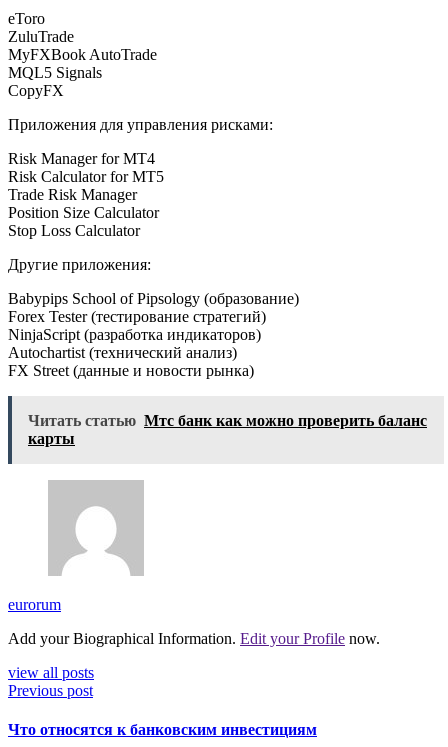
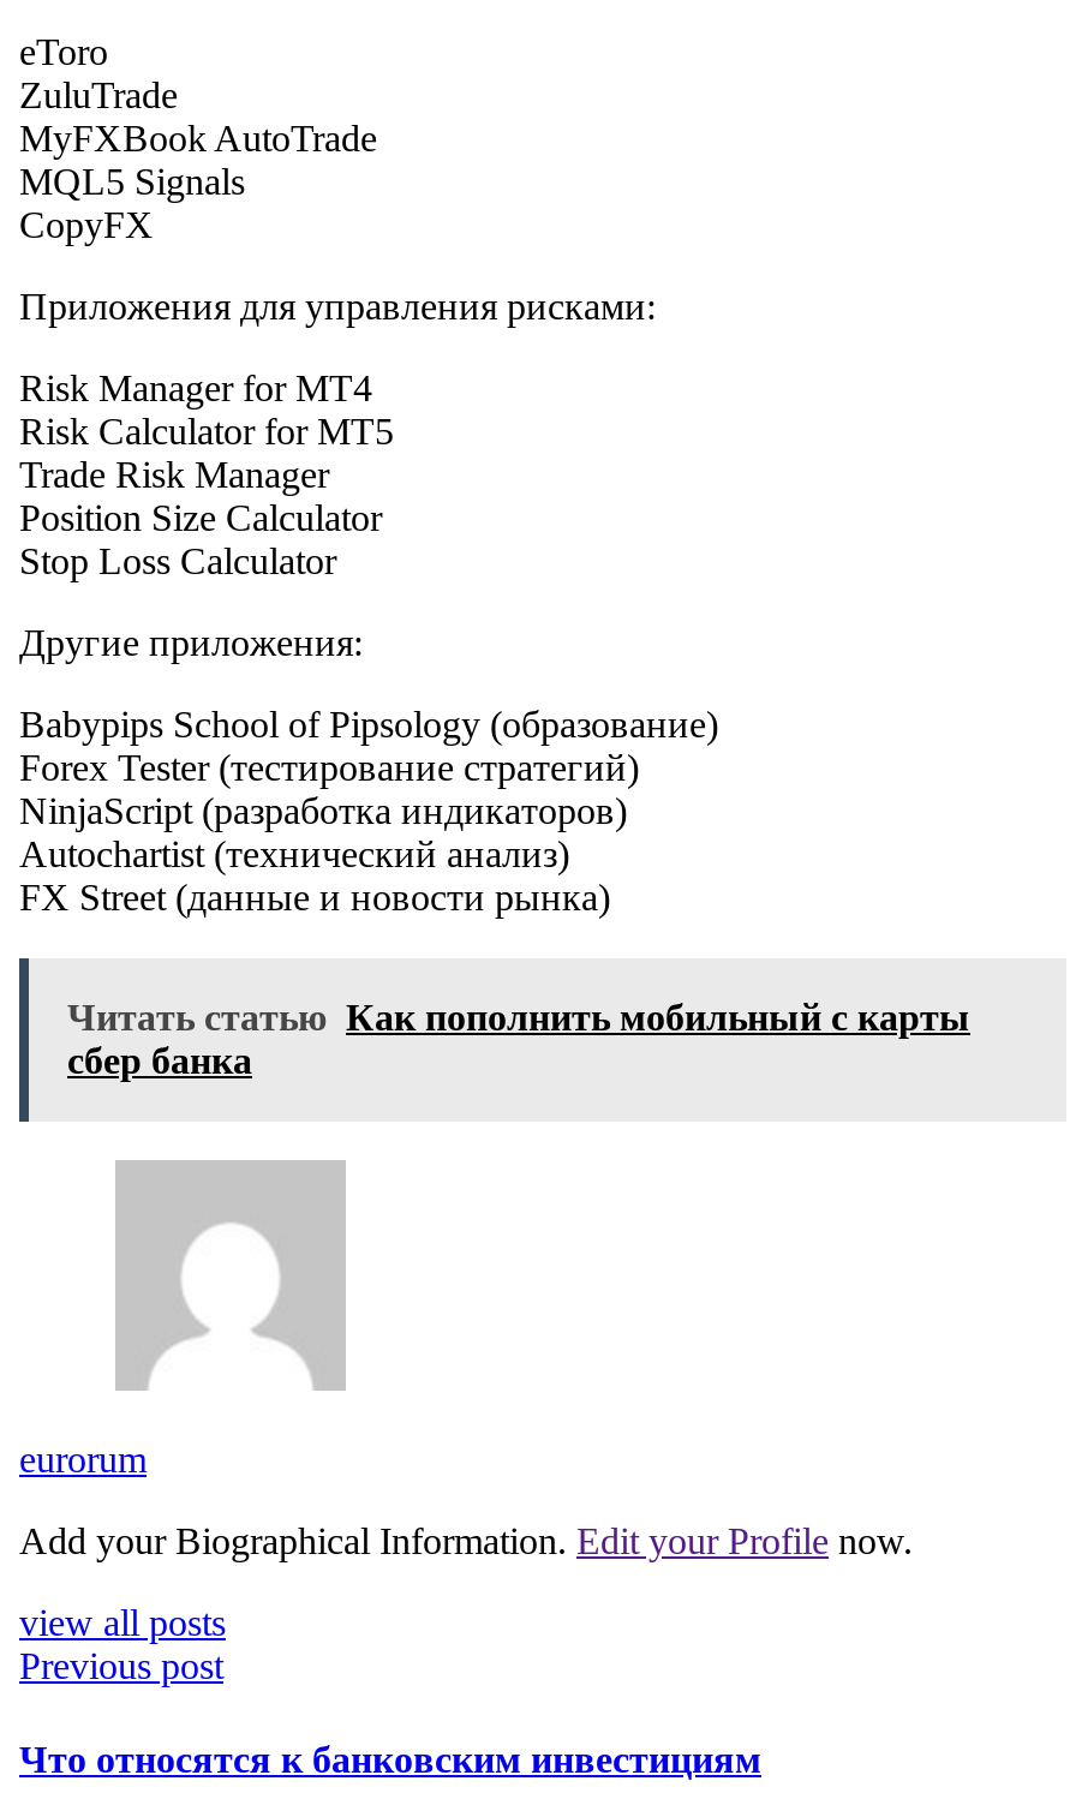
- Читать статью Мтс банк как можно проверить баланс
- карты
+ Читать статью Как пополнить мобильный с карты
+ сбер банка
